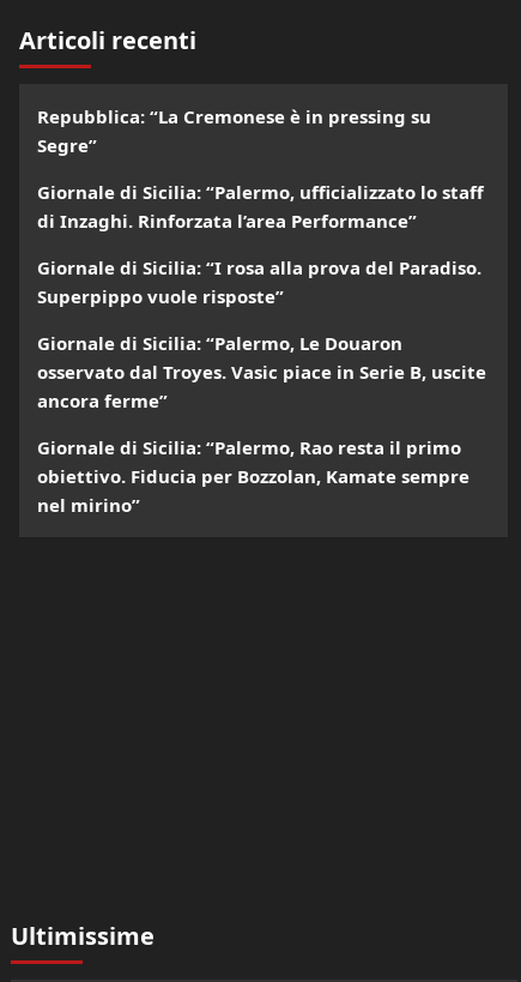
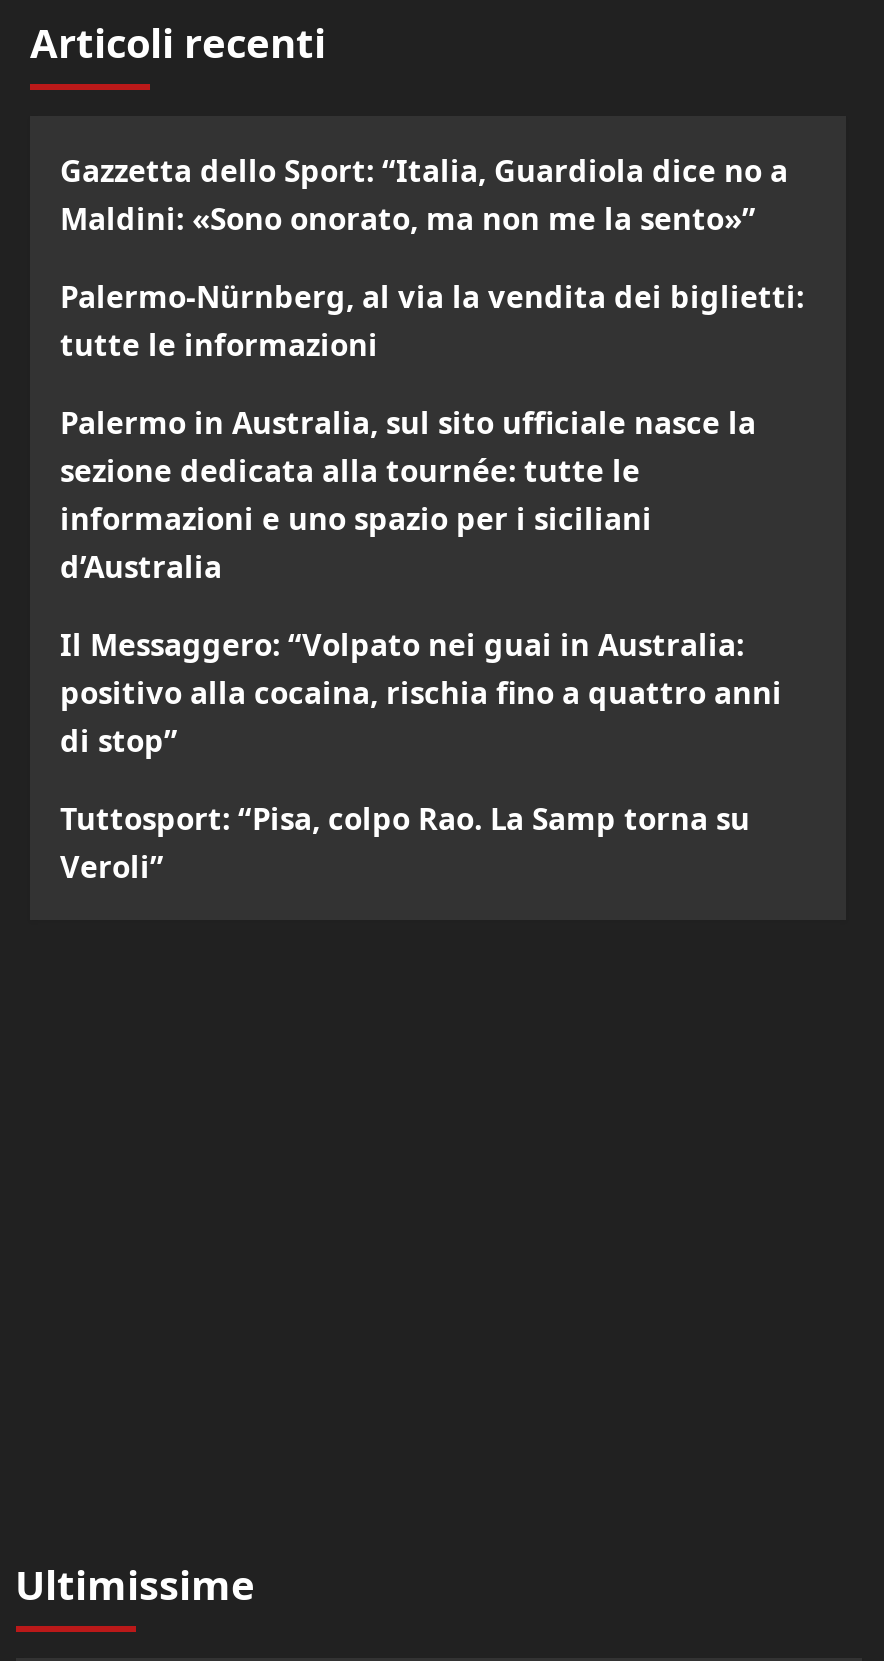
- Repubblica: “La Cremonese è in pressing su
- Segre”
+ Gazzetta dello Sport: “Italia, Guardiola dice no a
+ Maldini: «Sono onorato, ma non me la sento»”

- Giornale di Sicilia: “Palermo, ufficializzato lo staff
- di Inzaghi. Rinforzata l’area Performance”
+ Palermo-Nürnberg, al via la vendita dei biglietti:
+ tutte le informazioni

- Giornale di Sicilia: “I rosa alla prova del Paradiso.
- Superpippo vuole risposte”
+ Palermo in Australia, sul sito ufficiale nasce la
+ sezione dedicata alla tournée: tutte le
+ informazioni e uno spazio per i siciliani
+ d’Australia

- Giornale di Sicilia: “Palermo, Le Douaron
- osservato dal Troyes. Vasic piace in Serie B, uscite
- ancora ferme”
+ Il Messaggero: “Volpato nei guai in Australia:
+ positivo alla cocaina, rischia fino a quattro anni
+ di stop”

- Giornale di Sicilia: “Palermo, Rao resta il primo
- obiettivo. Fiducia per Bozzolan, Kamate sempre
- nel mirino”
+ Tuttosport: “Pisa, colpo Rao. La Samp torna su
+ Veroli”
